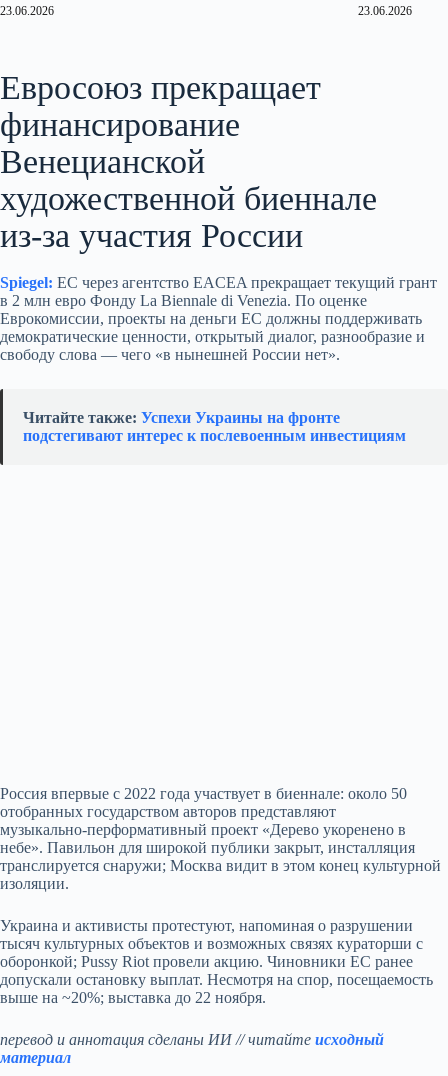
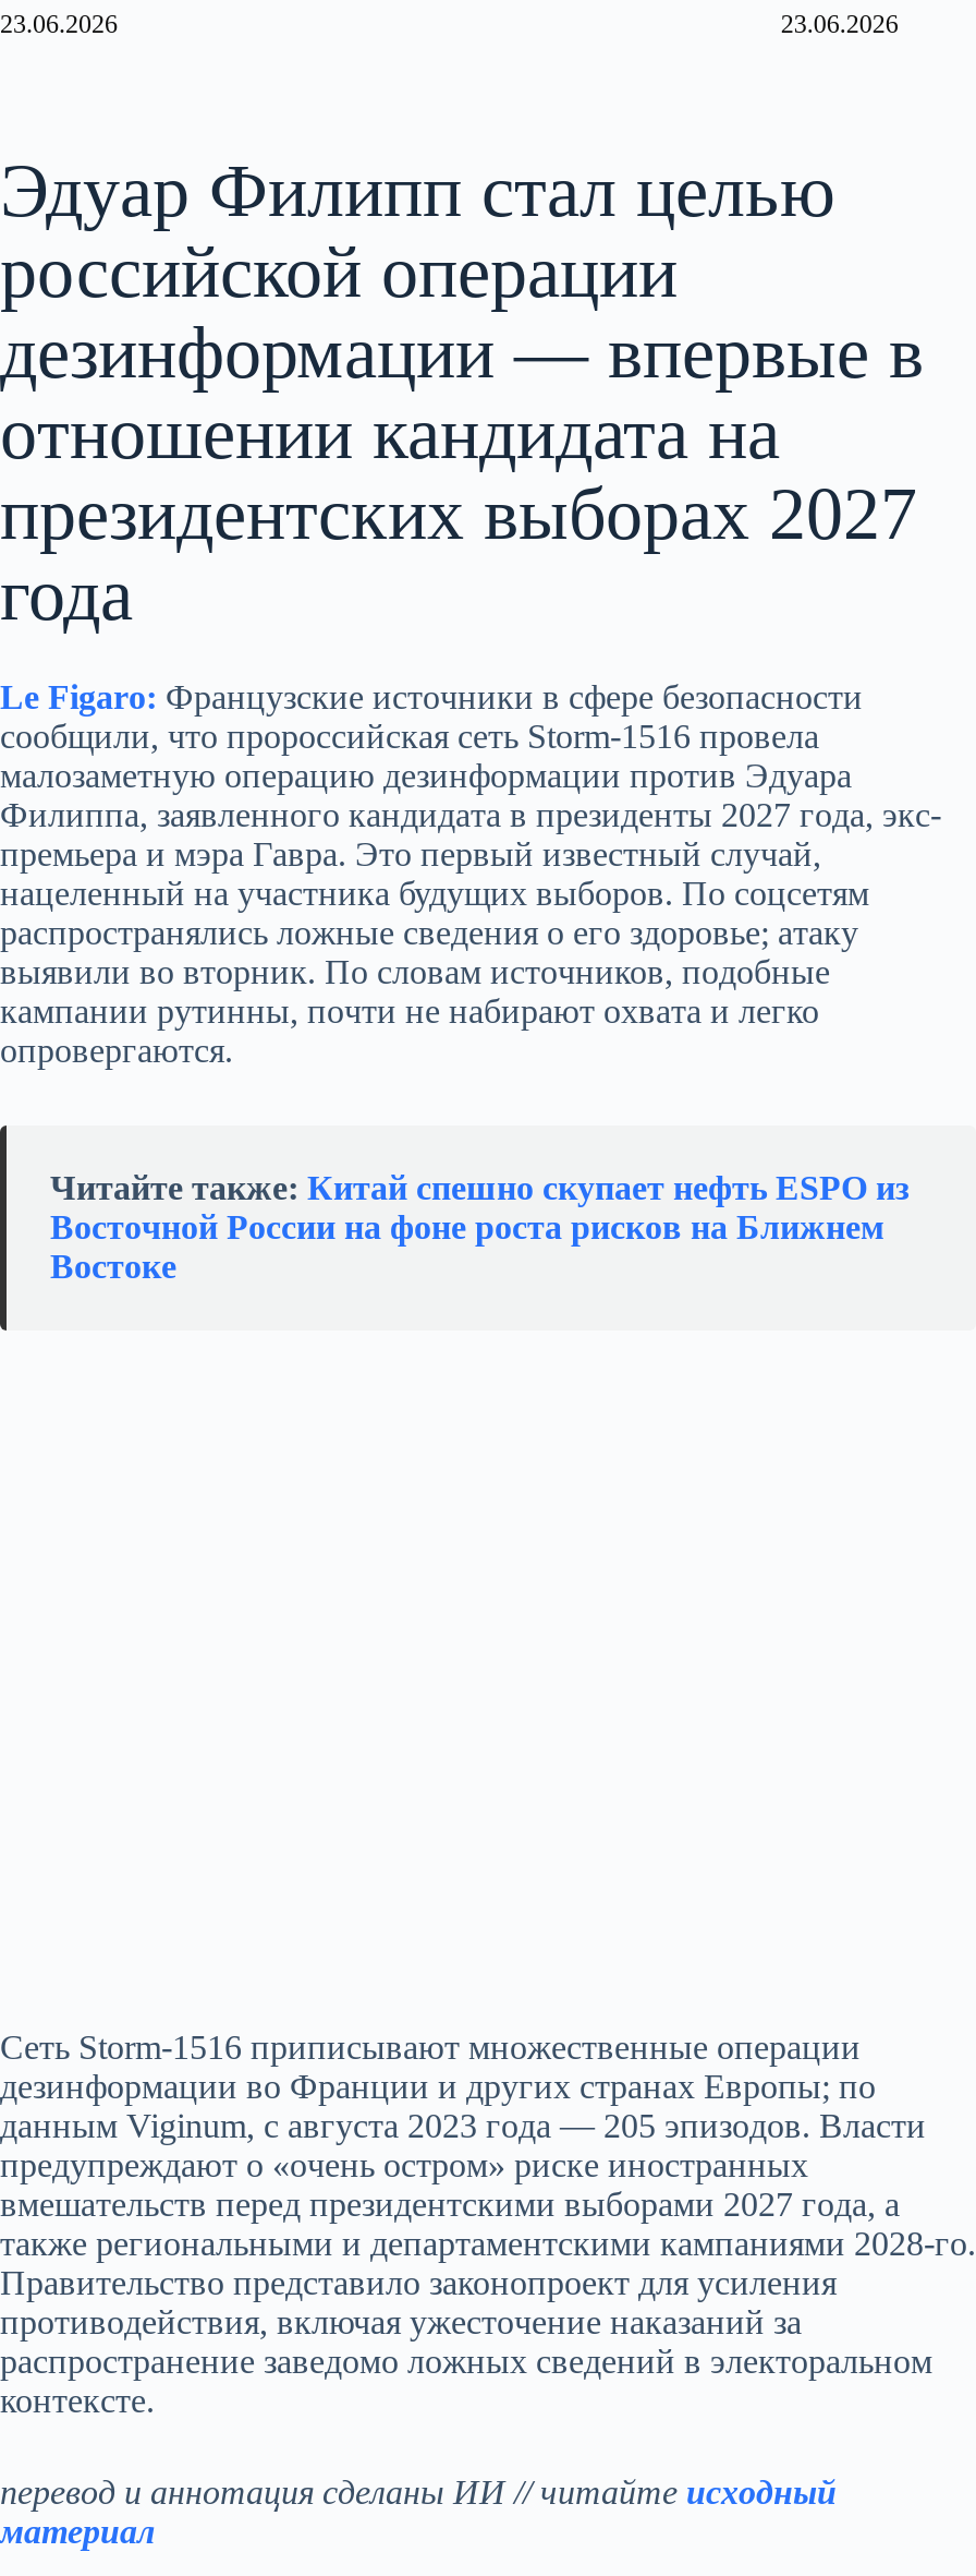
- Евросоюз прекращает
- финансирование
- Венецианской
- художественной биеннале
- из‑за участия России
- Spiegel: ЕС через агентство EACEA прекращает текущий грант
- в 2 млн евро Фонду La Biennale di Venezia. По оценке
- Еврокомиссии, проекты на деньги ЕС должны поддерживать
- демократические ценности, открытый диалог, разнообразие и
- свободу слова — чего «в нынешней России нет».
+ Эдуар Филипп стал целью
+ российской операции
+ дезинформации — впервые в
+ отношении кандидата на
+ президентских выборах 2027
+ года
+ Le Figaro: Французские источники в сфере безопасности
+ сообщили, что пророссийская сеть Storm-1516 провела
+ малозаметную операцию дезинформации против Эдуара
+ Филиппа, заявленного кандидата в президенты 2027 года, экс-
+ премьера и мэра Гавра. Это первый известный случай,
+ нацеленный на участника будущих выборов. По соцсетям
+ распространялись ложные сведения о его здоровье; атаку
+ выявили во вторник. По словам источников, подобные
+ кампании рутинны, почти не набирают охвата и легко
+ опровергаются.

- Читайте также: Успехи Украины на фронте
- подстегивают интерес к послевоенным инвестициям
+ Читайте также: Китай спешно скупает нефть ESPO из
+ Восточной России на фоне роста рисков на Ближнем
+ Востоке

- Россия впервые с 2022 года участвует в биеннале: около 50
- отобранных государством авторов представляют
- музыкально‑перформативный проект «Дерево укоренено в
- небе». Павильон для широкой публики закрыт, инсталляция
- транслируется снаружи; Москва видит в этом конец культурной
- изоляции.
- Украина и активисты протестуют, напоминая о разрушении
- тысяч культурных объектов и возможных связях кураторши с
- оборонкой; Pussy Riot провели акцию. Чиновники ЕС ранее
- допускали остановку выплат. Несмотря на спор, посещаемость
- выше на ~20%; выставка до 22 ноября.
+ Сеть Storm-1516 приписывают множественные операции
+ дезинформации во Франции и других странах Европы; по
+ данным Viginum, с августа 2023 года — 205 эпизодов. Власти
+ предупреждают о «очень остром» риске иностранных
+ вмешательств перед президентскими выборами 2027 года, а
+ также региональными и департаментскими кампаниями 2028-го.
+ Правительство представило законопроект для усиления
+ противодействия, включая ужесточение наказаний за
+ распространение заведомо ложных сведений в электоральном
+ контексте.
